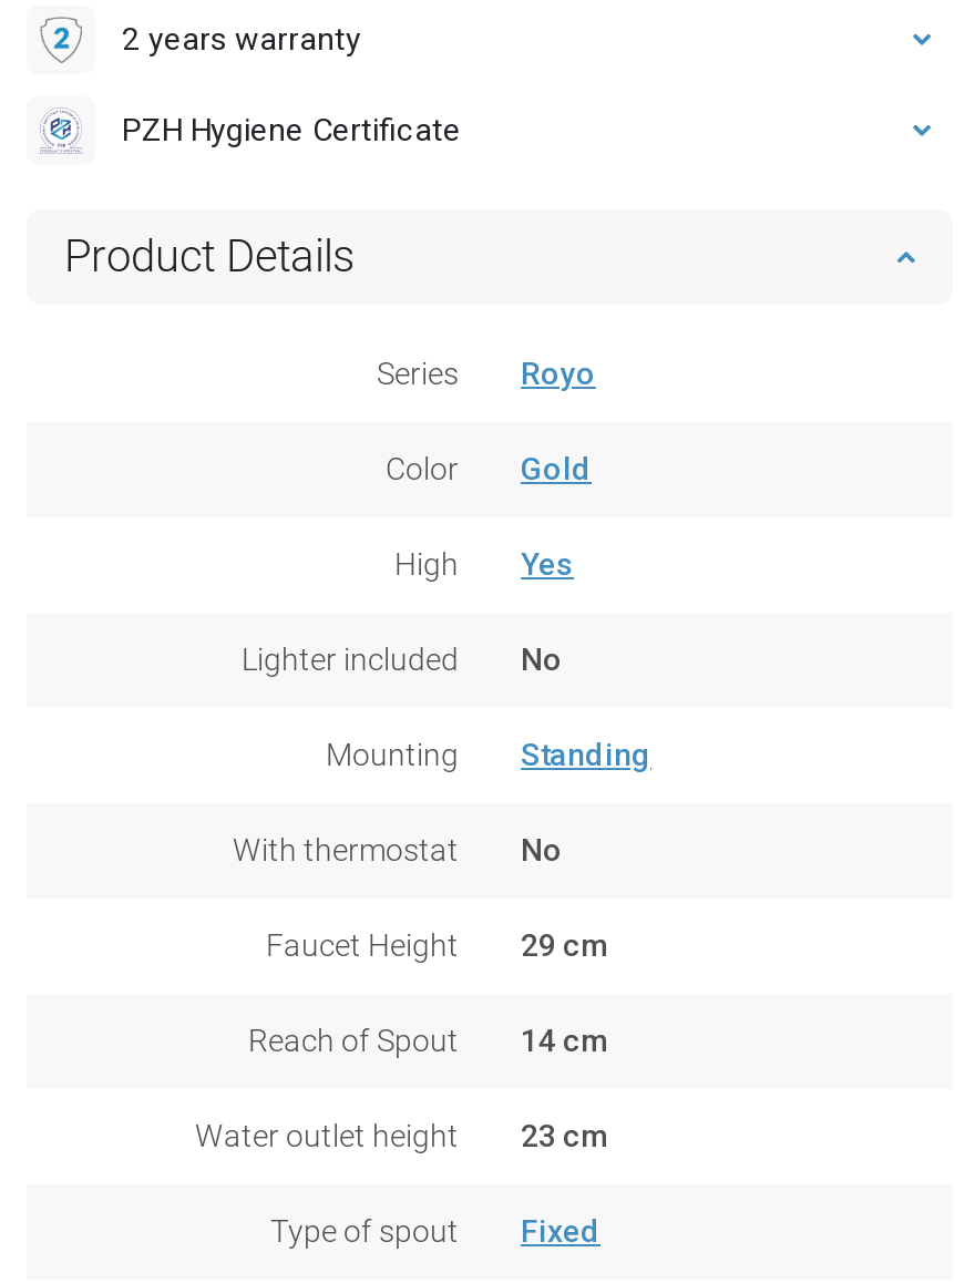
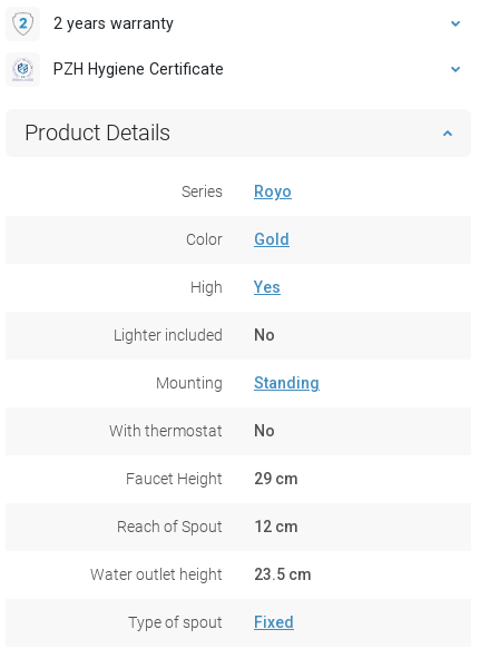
- Reach of Spout 14 cm
+ Reach of Spout 12 cm

- Water outlet height 23 cm
+ Water outlet height 23.5 cm
